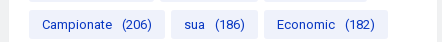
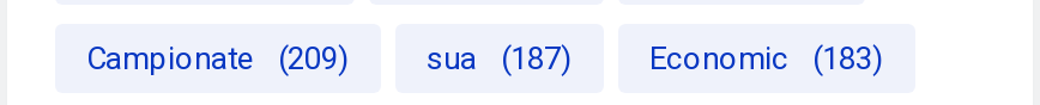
- Campionate (206)
+ Campionate (209)

- sua (186)
+ sua (187)

- Economic (182)
+ Economic (183)
